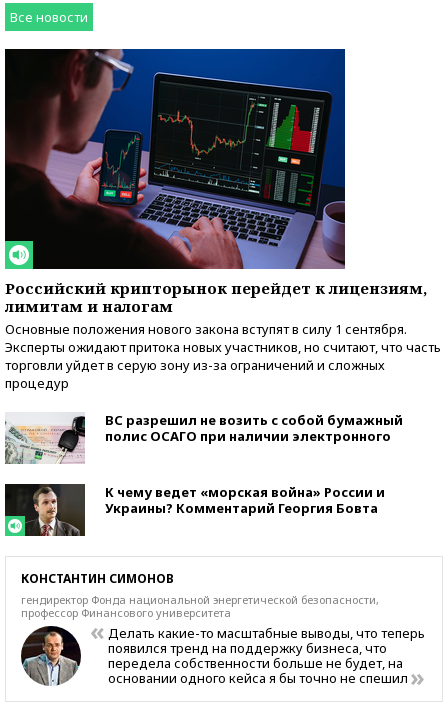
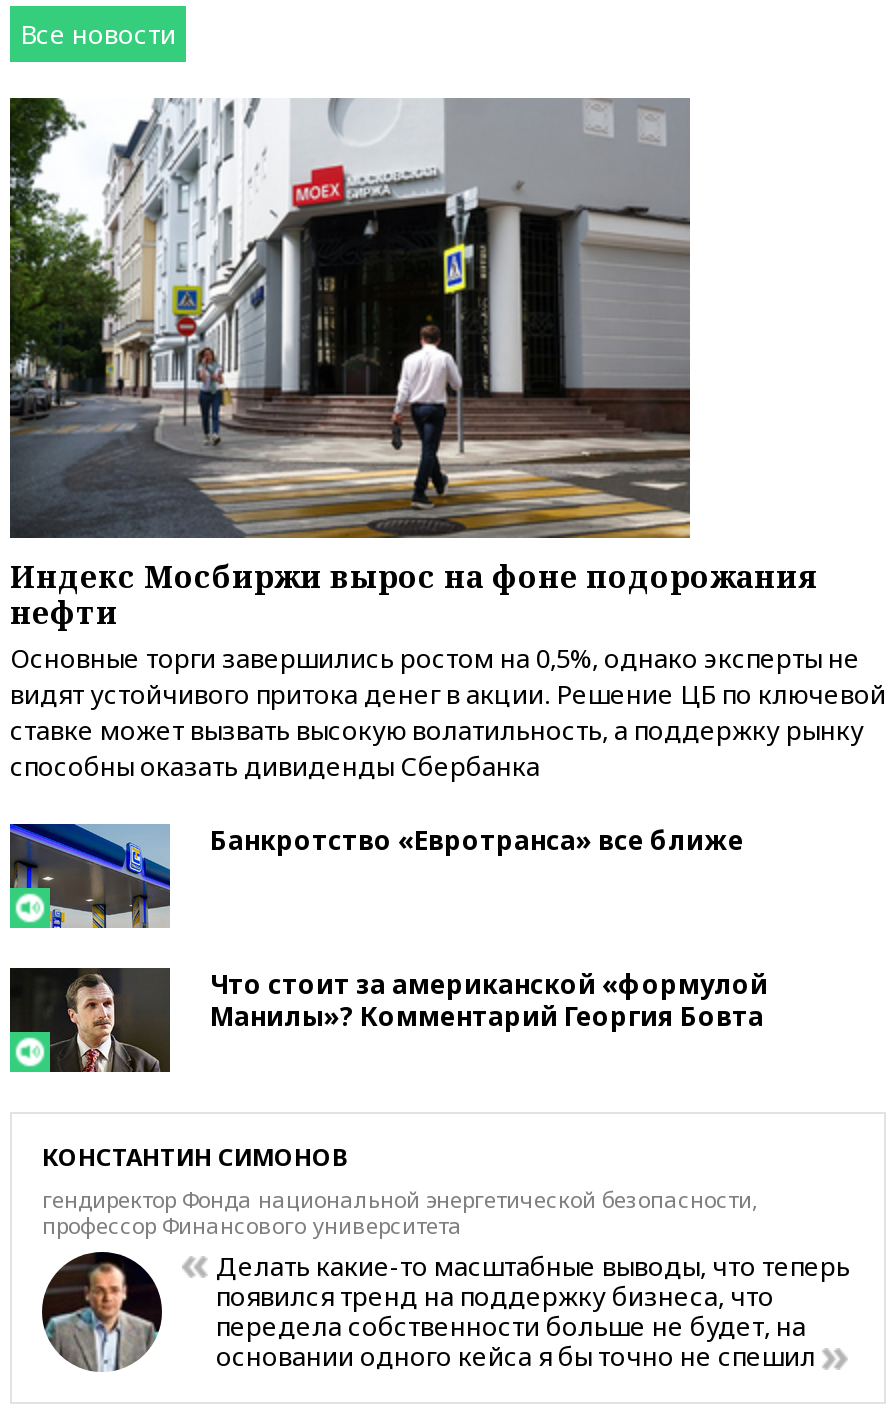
- [image]
- Российский крипторынок перейдет к лицензиям,
- лимитам и налогам
- Основные положения нового закона вступят в силу 1 сентября.
- Эксперты ожидают притока новых участников, но считают, что часть
- торговли уйдет в серую зону из-за ограничений и сложных
- процедур
+ [image]
+ Индекс Мосбиржи вырос на фоне подорожания
+ нефти
+ Основные торги завершились ростом на 0,5%, однако эксперты не
+ видят устойчивого притока денег в акции. Решение ЦБ по ключевой
+ ставке может вызвать высокую волатильность, а поддержку рынку
+ способны оказать дивиденды Сбербанка

- [image]
- ВС разрешил не возить с собой бумажный
- полис ОСАГО при наличии электронного
+ [image]
+ Банкротство «Евротранса» все ближе

- К чему ведет «морская война» России и
- Украины? Комментарий Георгия Бовта
+ Что стоит за американской «формулой
+ Манилы»? Комментарий Георгия Бовта
